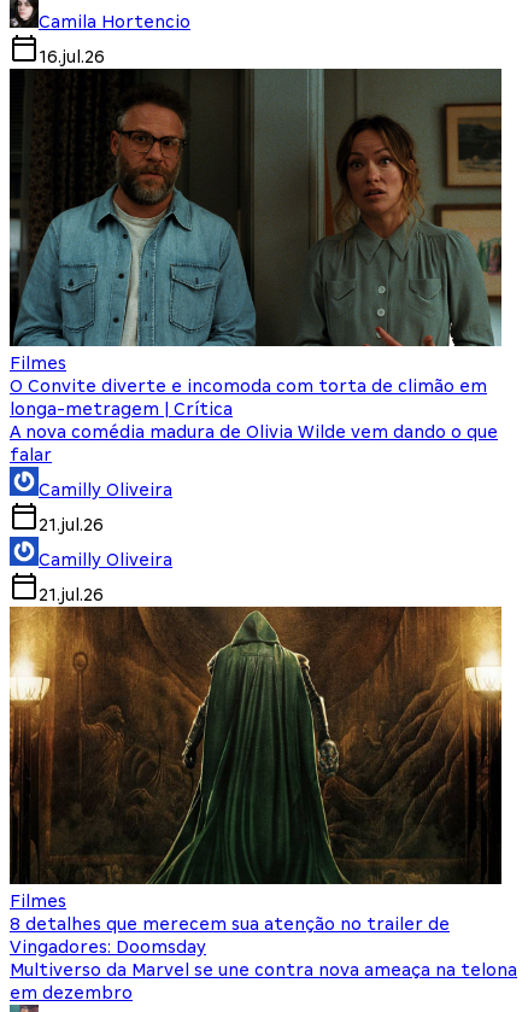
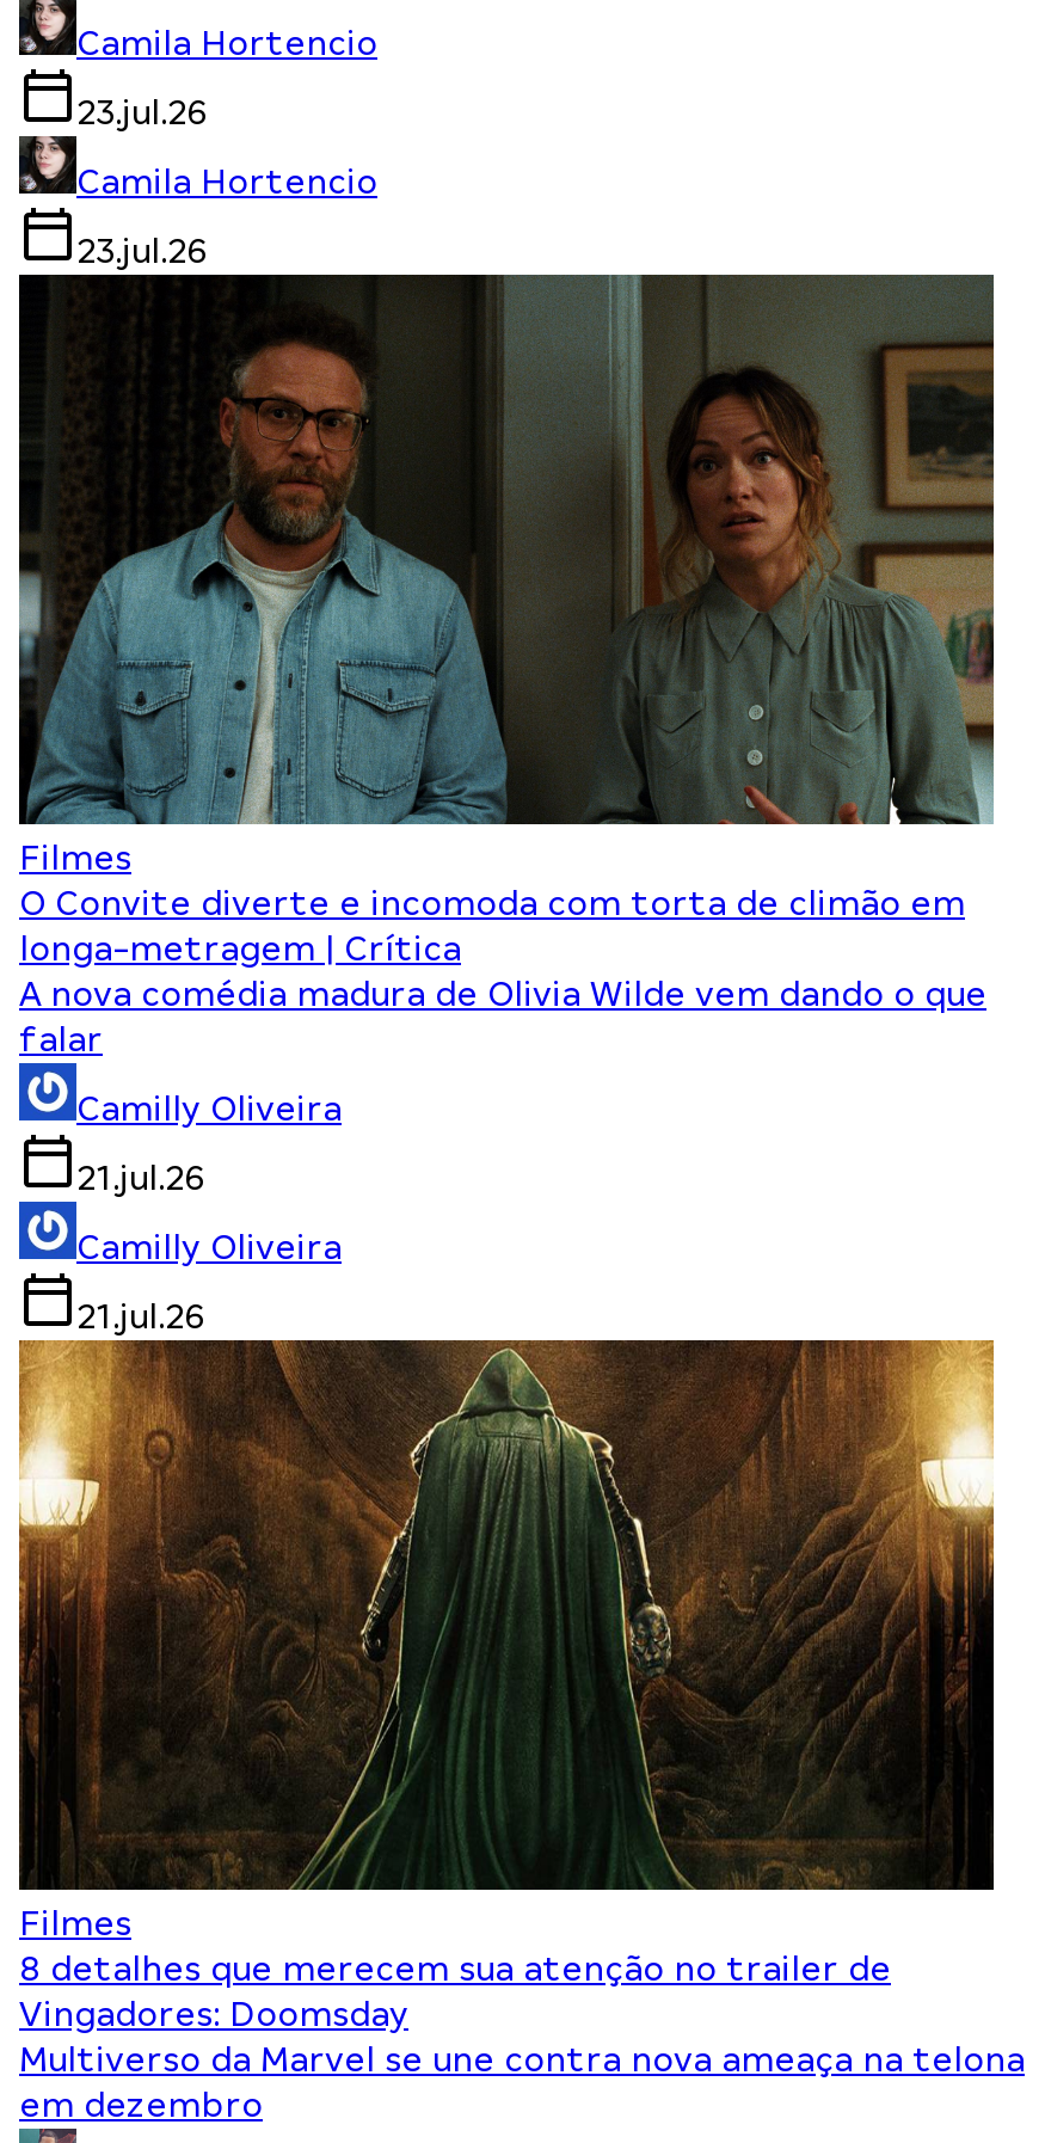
- 16.jul.26
+ 23.jul.26
+ Camila Hortencio
+ 23.jul.26
